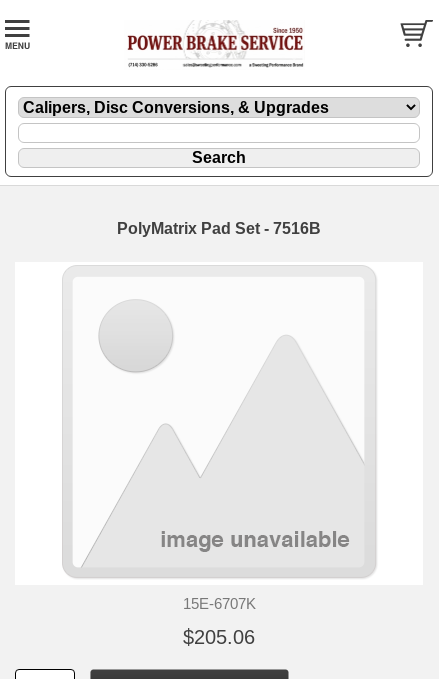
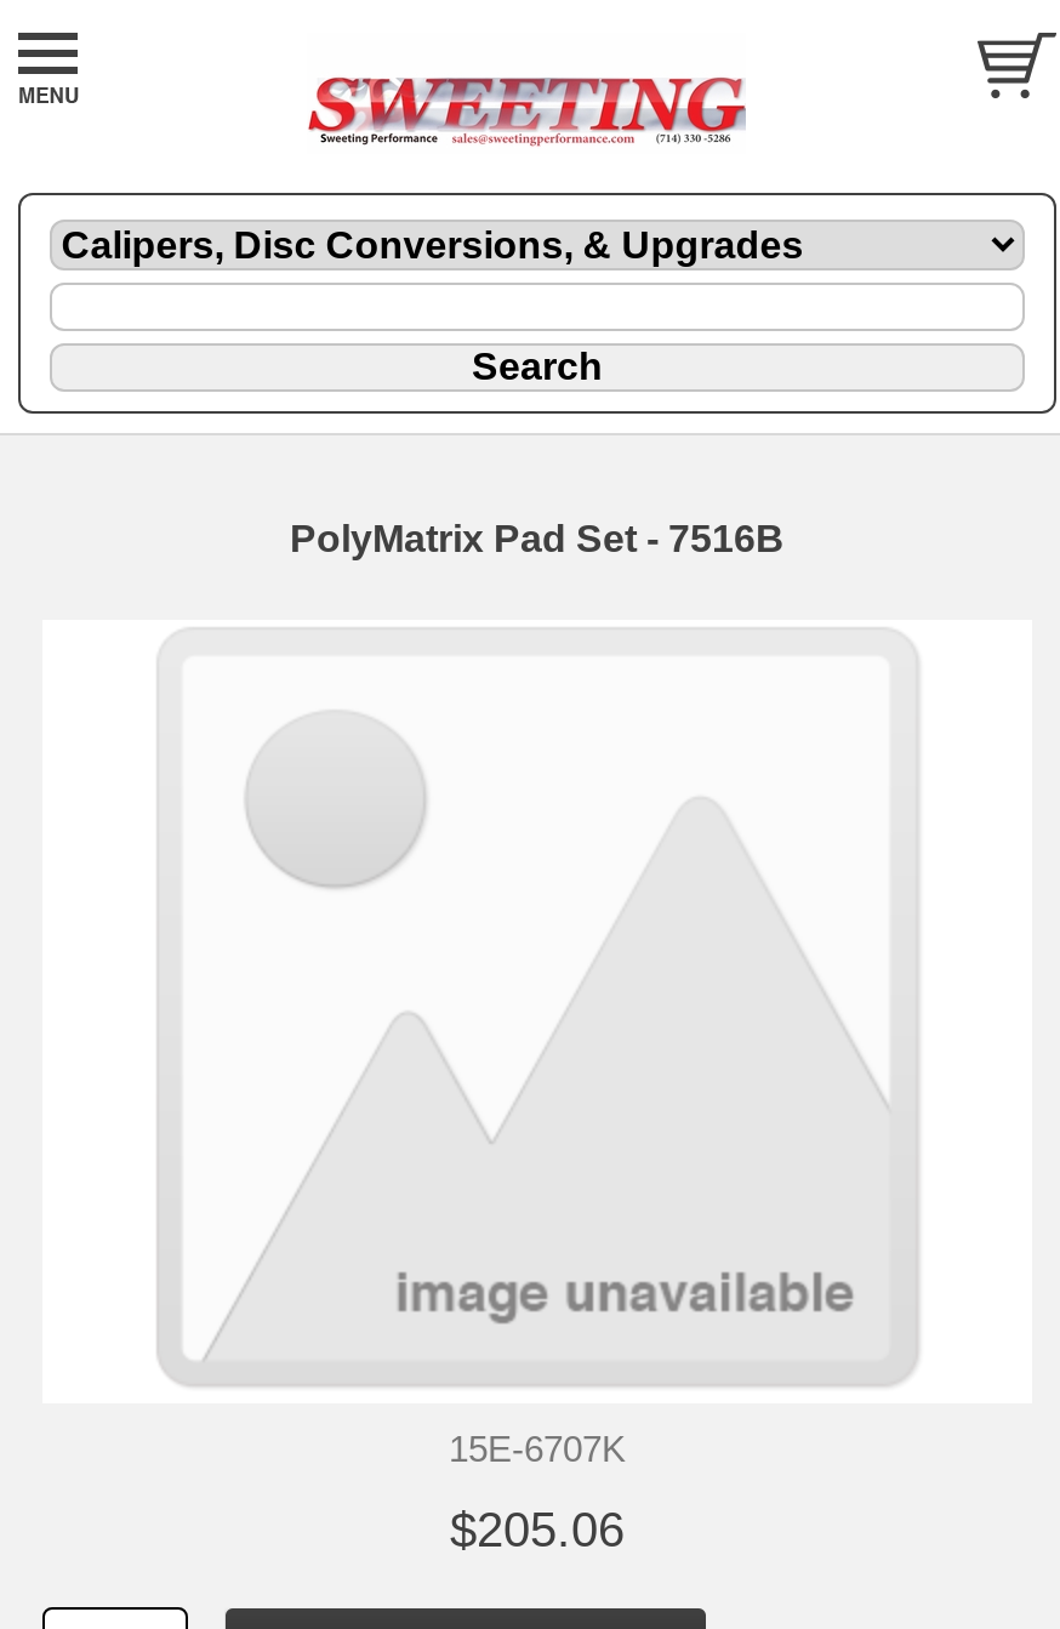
- [image]
+ [image]
